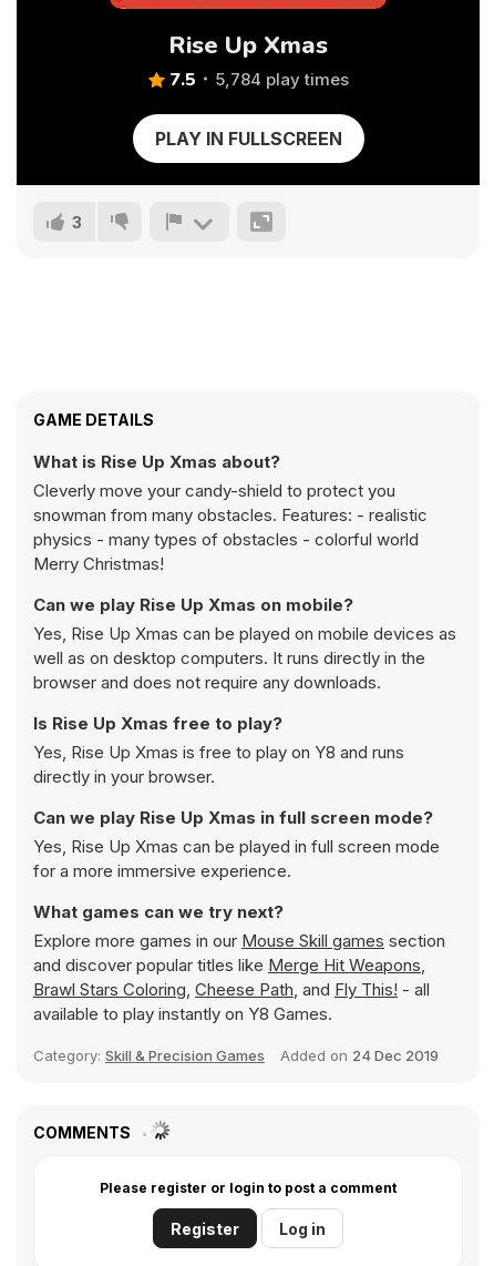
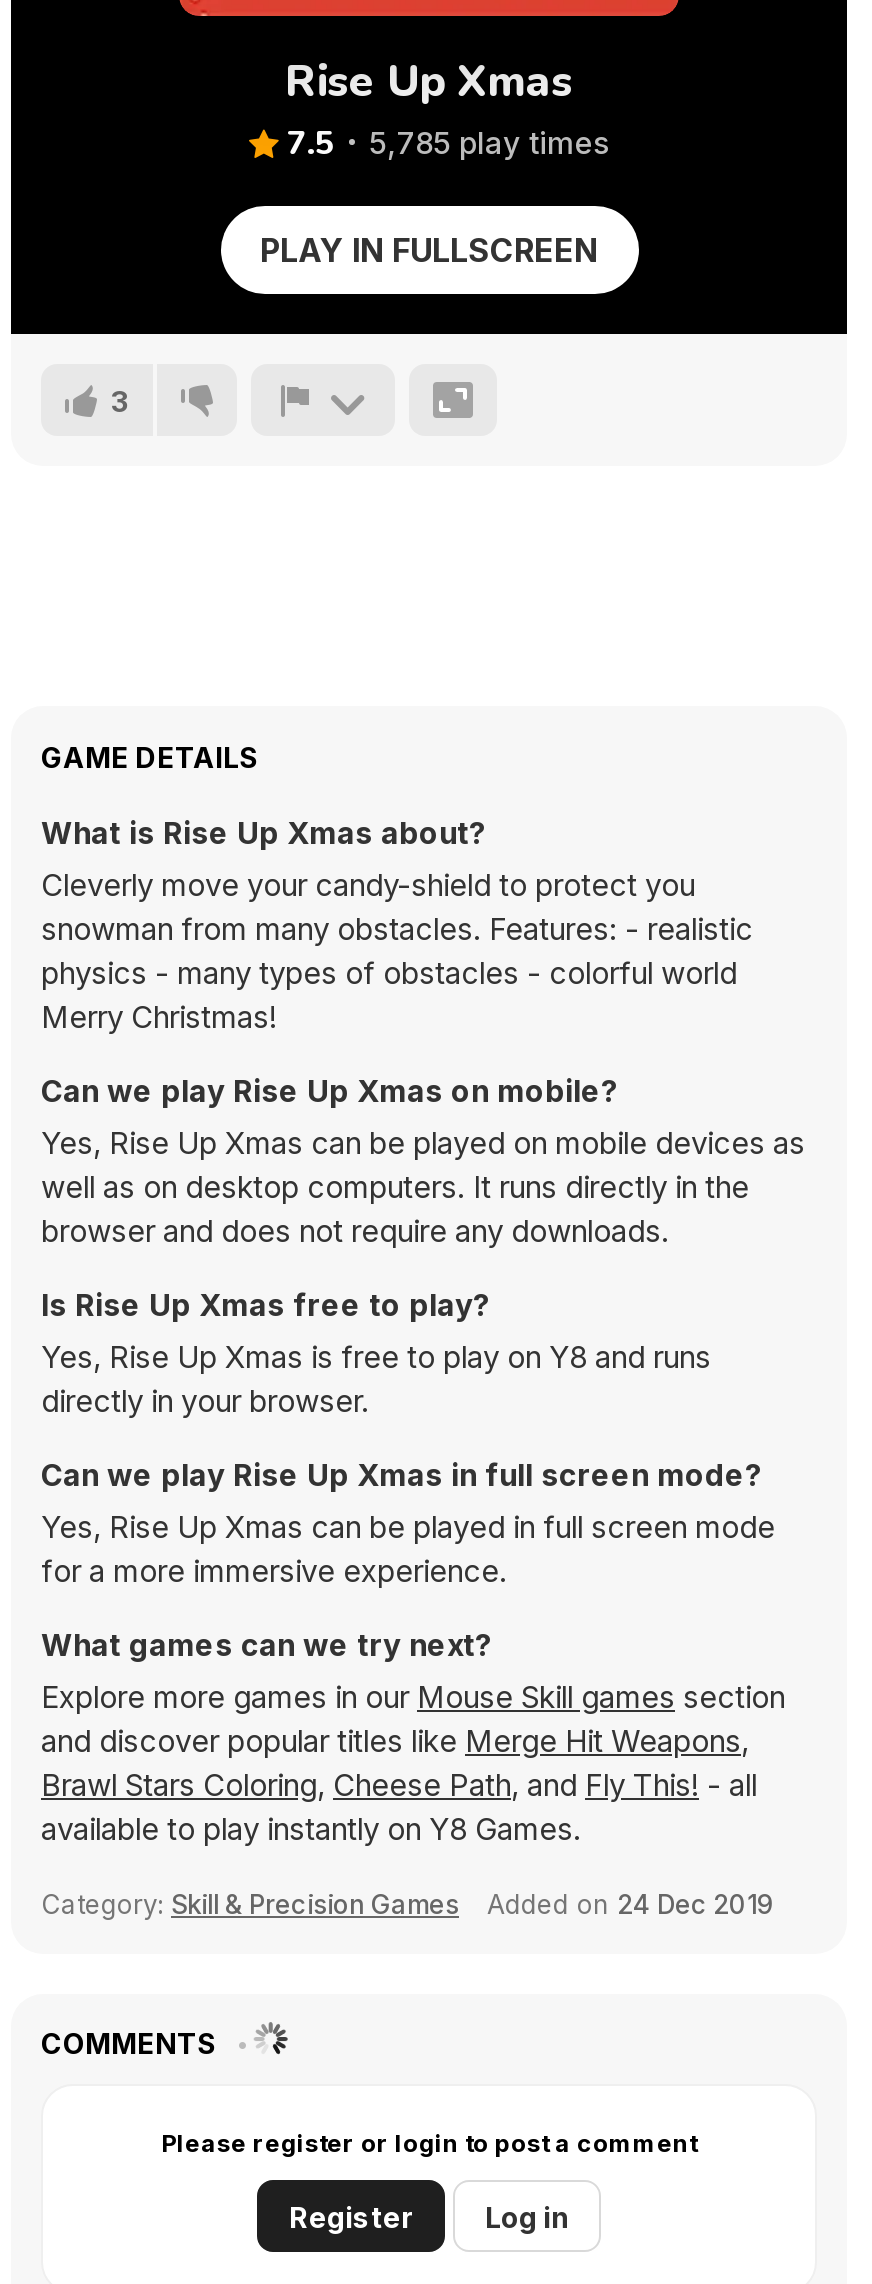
- 7.5 5,784 play times
+ 7.5 5,785 play times
